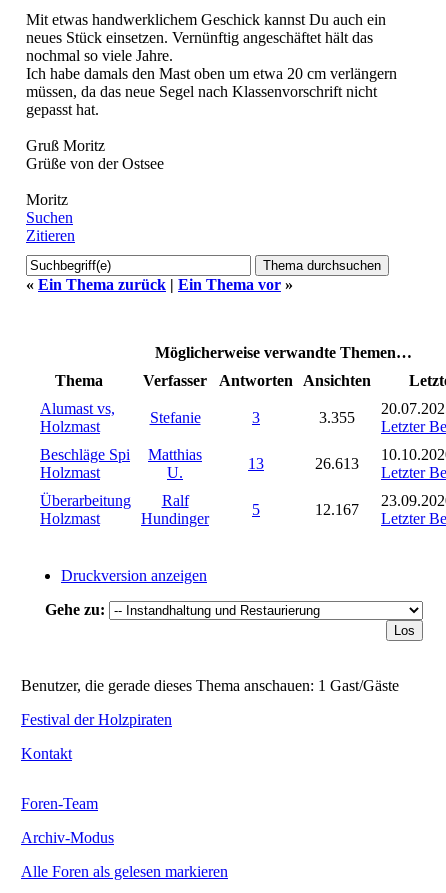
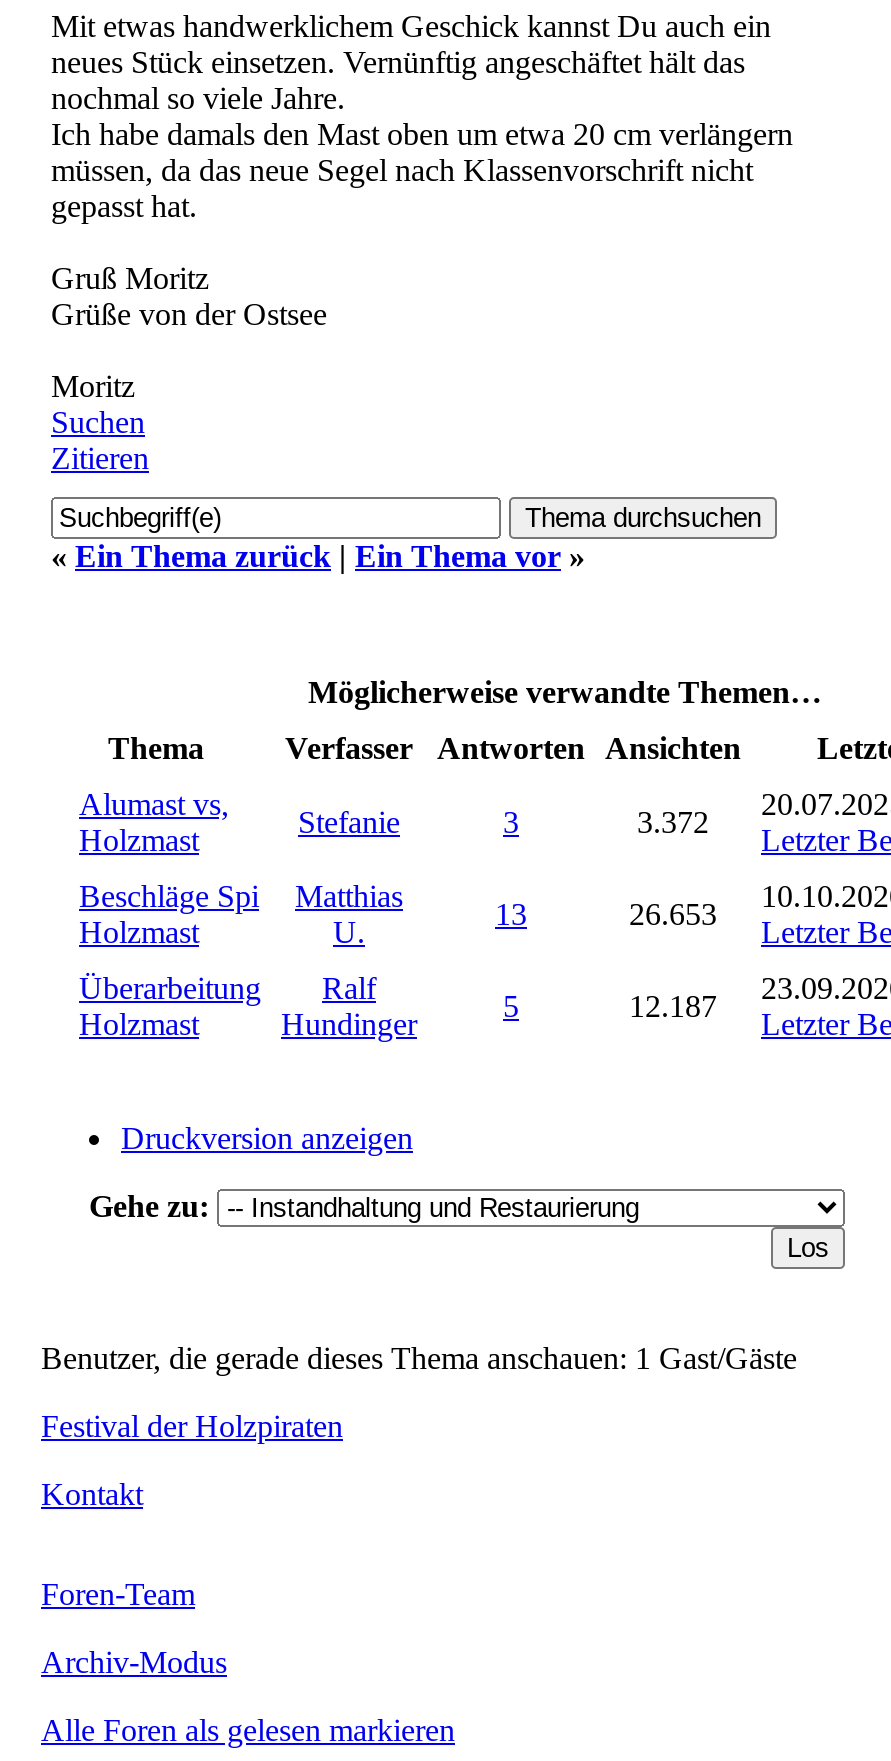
- 3.355
+ 3.372

- 26.613
+ 26.653

- 12.167
+ 12.187
